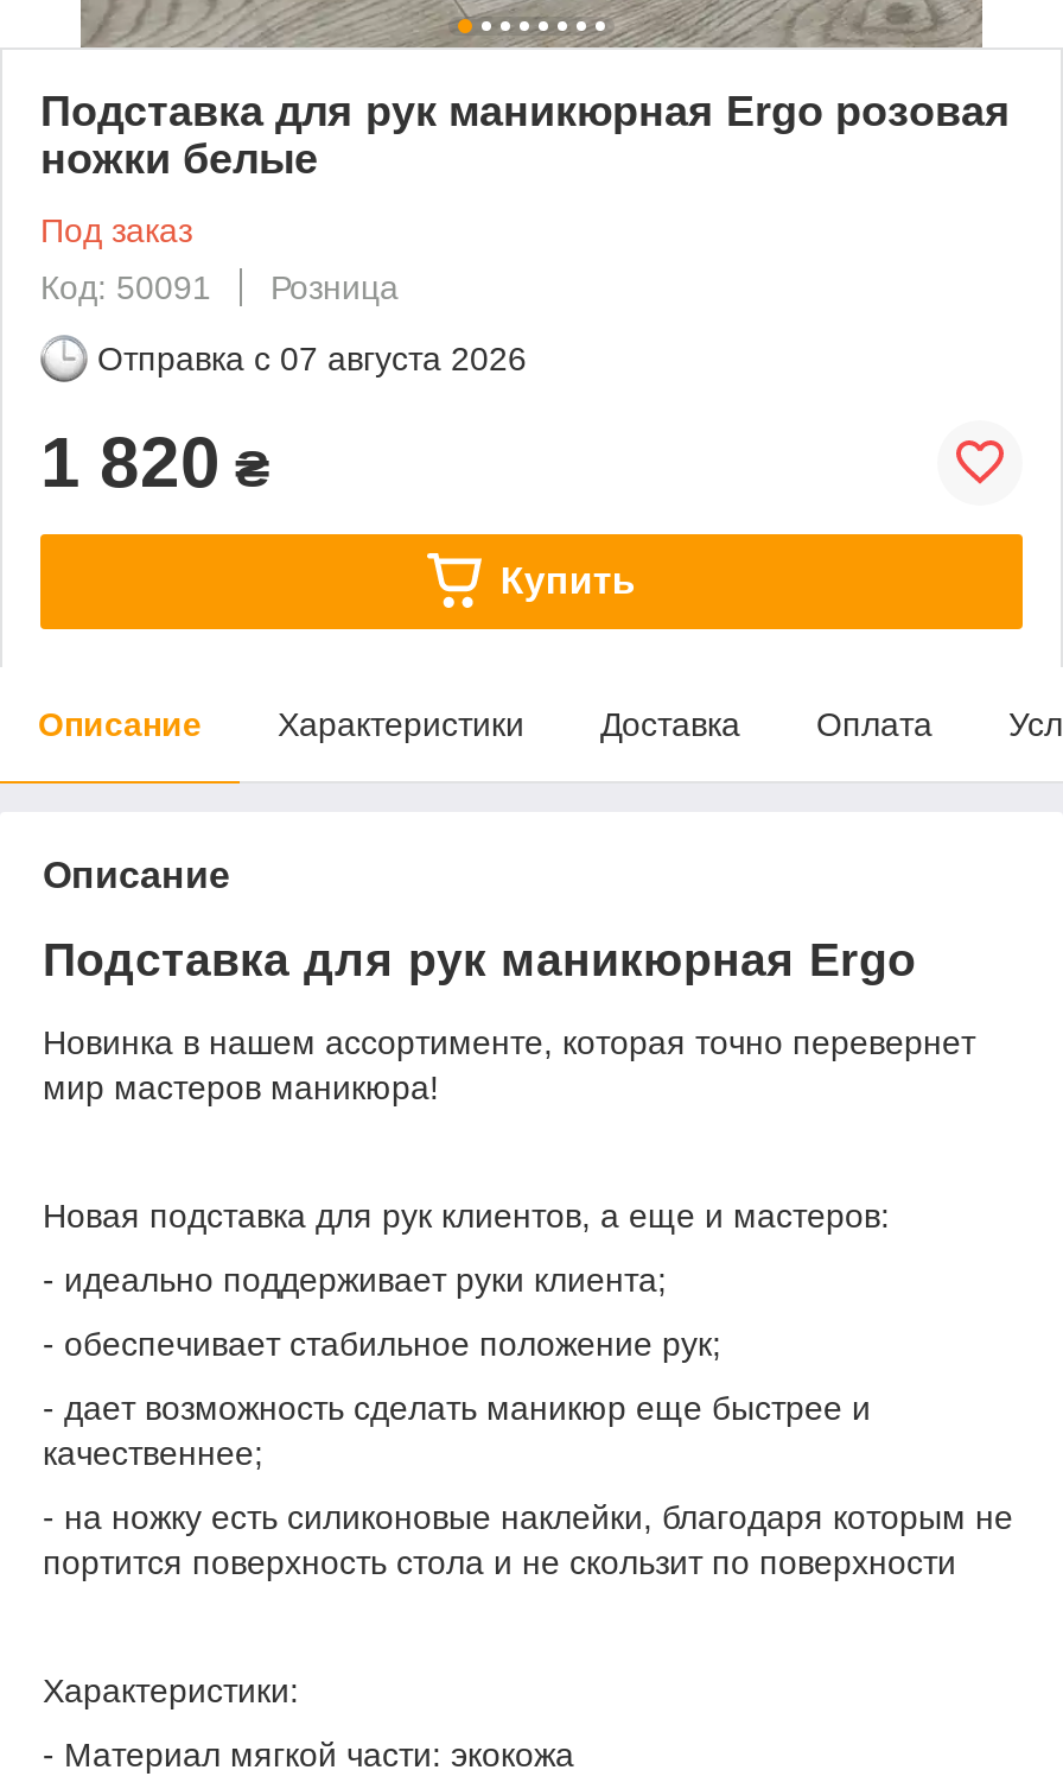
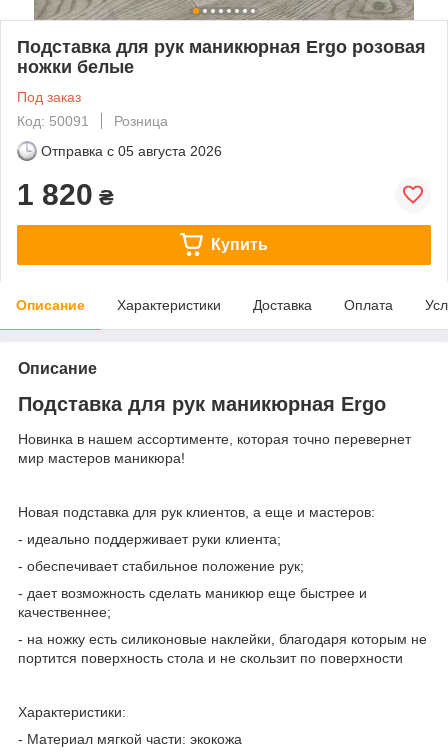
- Отправка с 07 августа 2026
+ Отправка с 05 августа 2026
